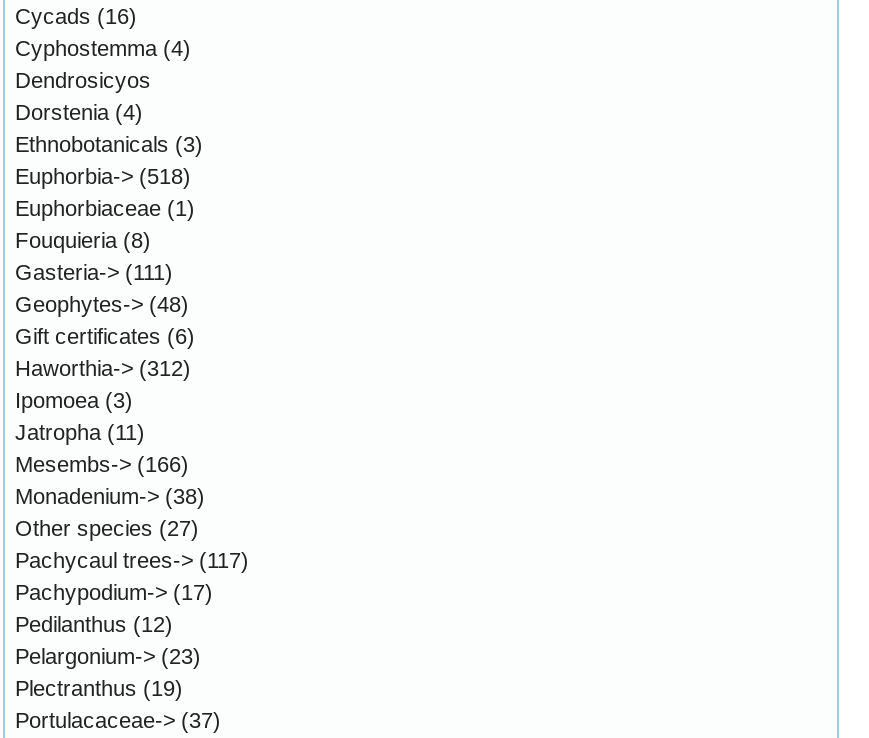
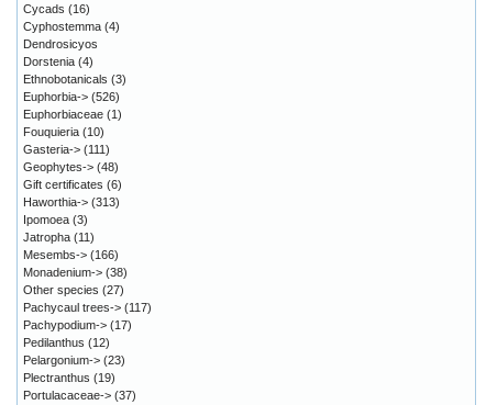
- Euphorbia-> (518)
+ Euphorbia-> (526)

- Fouquieria (8)
+ Fouquieria (10)

- Haworthia-> (312)
+ Haworthia-> (313)
